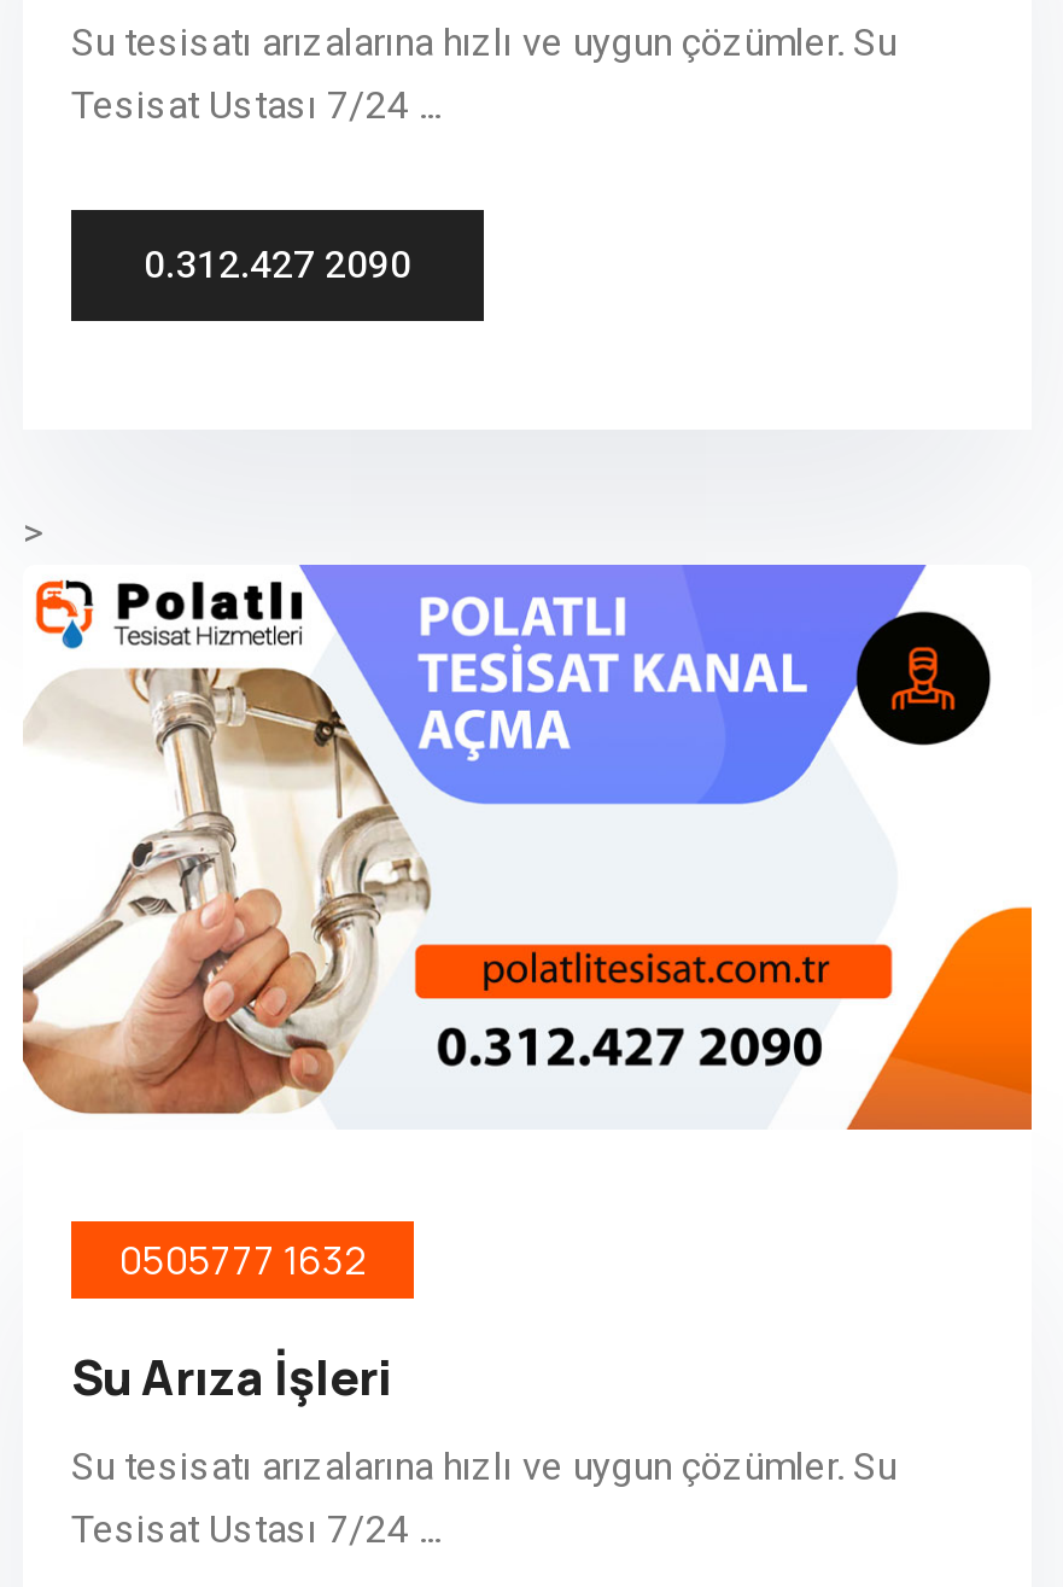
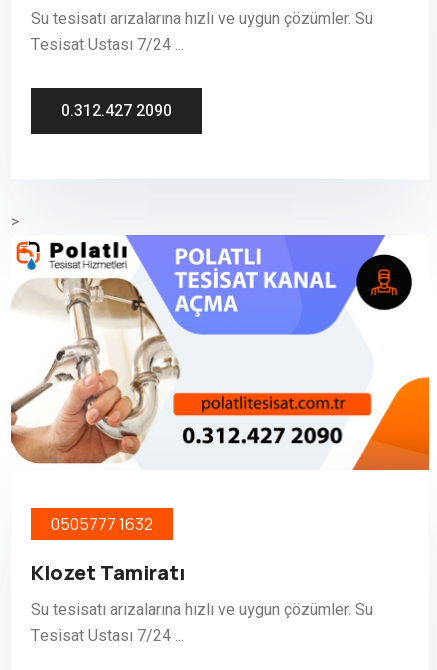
- Su Arıza İşleri
+ Klozet Tamiratı
